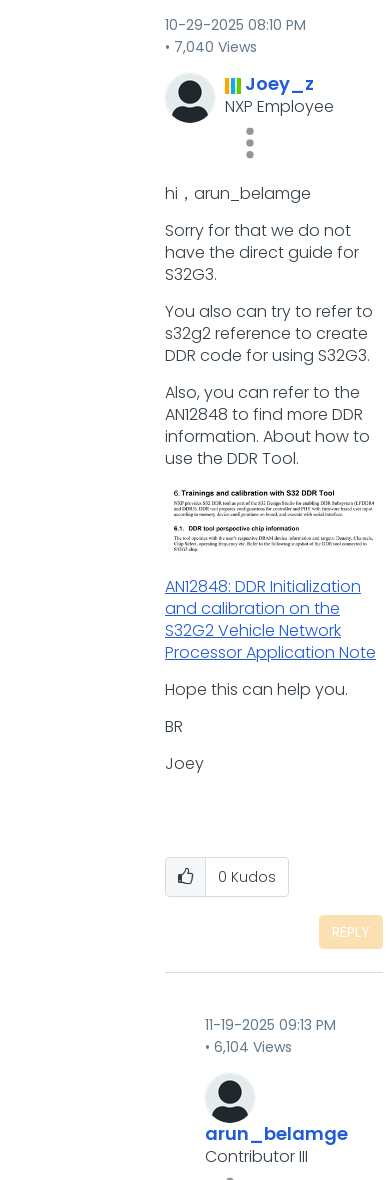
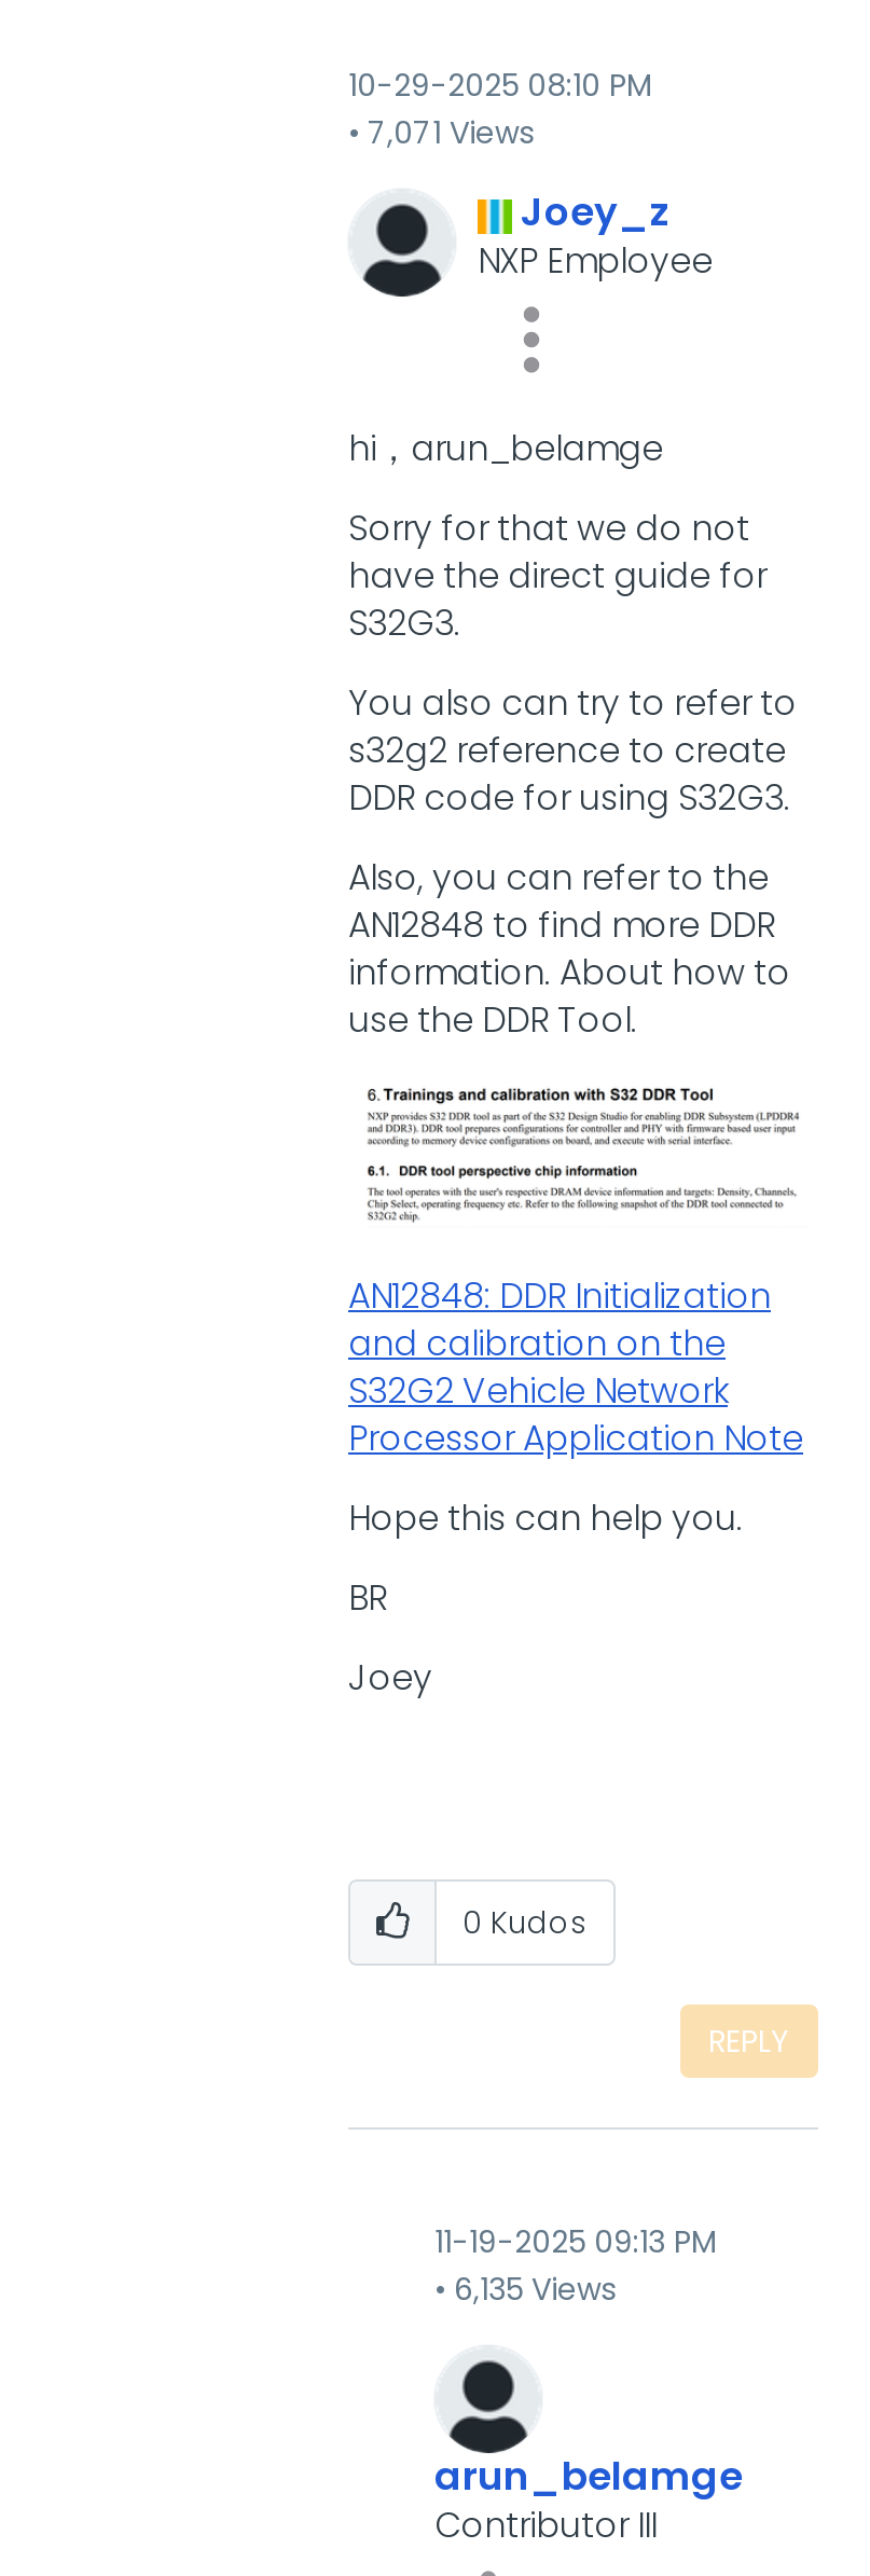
- 7,040 Views
+ 7,071 Views

- 6,104 Views
+ 6,135 Views
